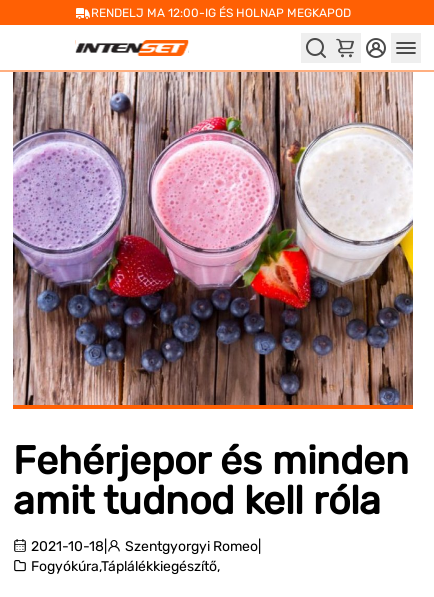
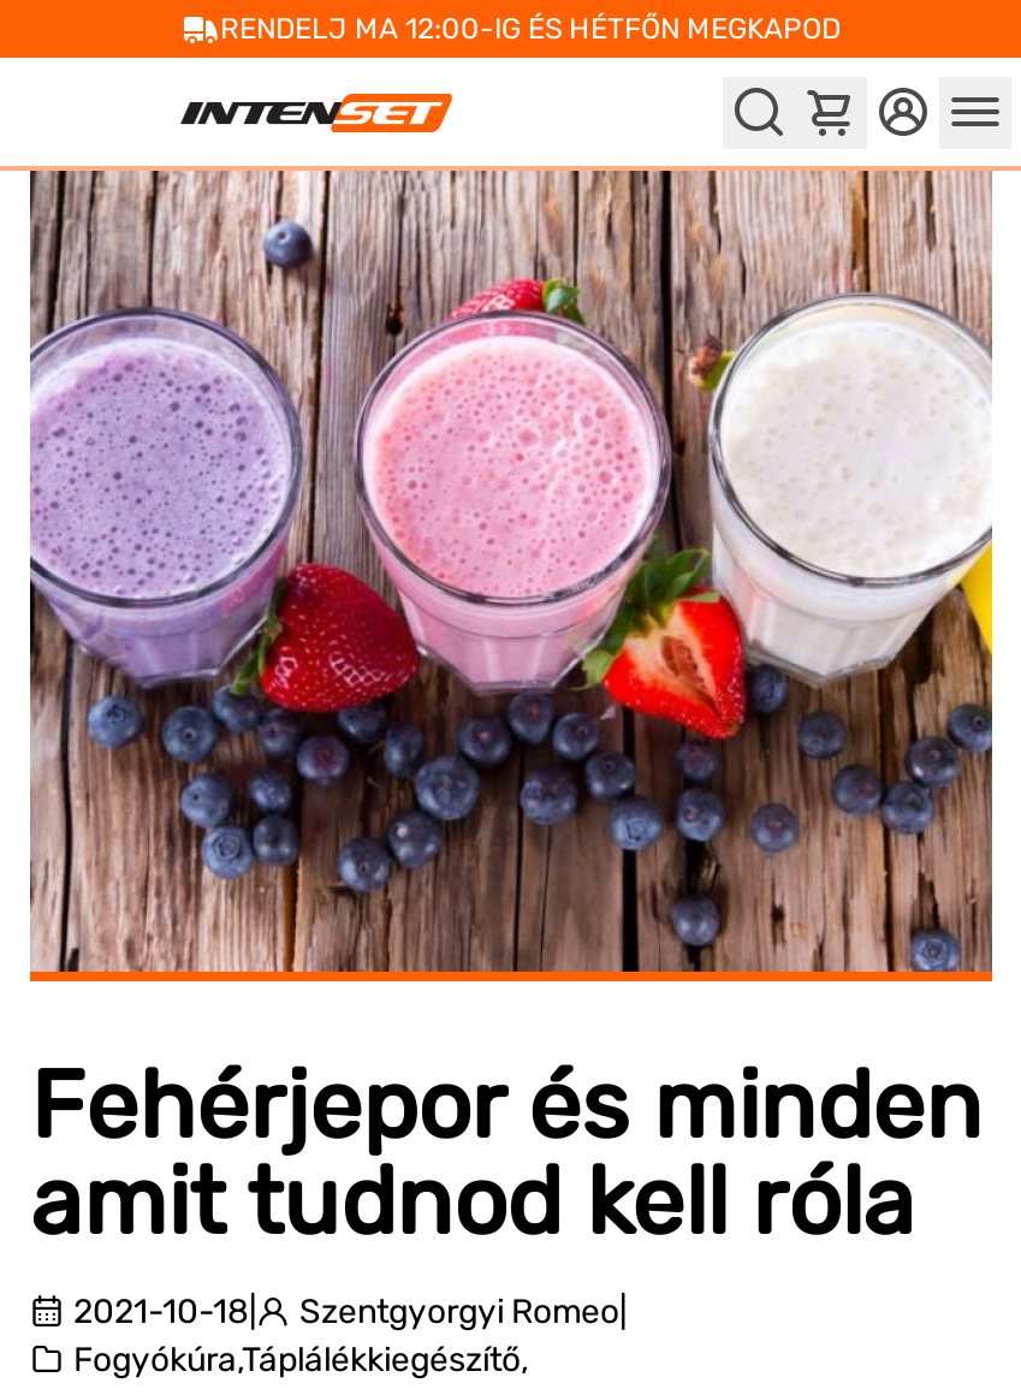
- RENDELJ MA 12:00-IG ÉS HOLNAP MEGKAPOD
+ RENDELJ MA 12:00-IG ÉS HÉTFŐN MEGKAPOD
